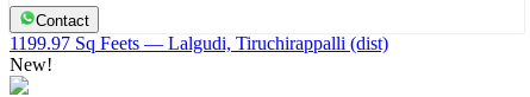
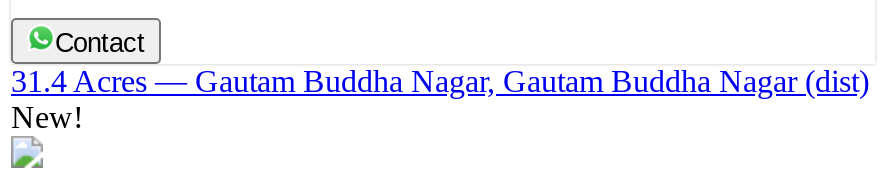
- 1199.97 Sq Feets— Lalgudi, Tiruchirappalli (dist)
+ 31.4 Acres— Gautam Buddha Nagar, Gautam Buddha Nagar (dist)
